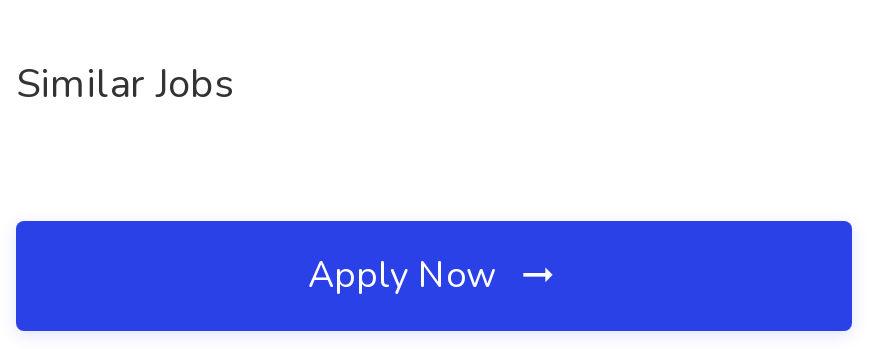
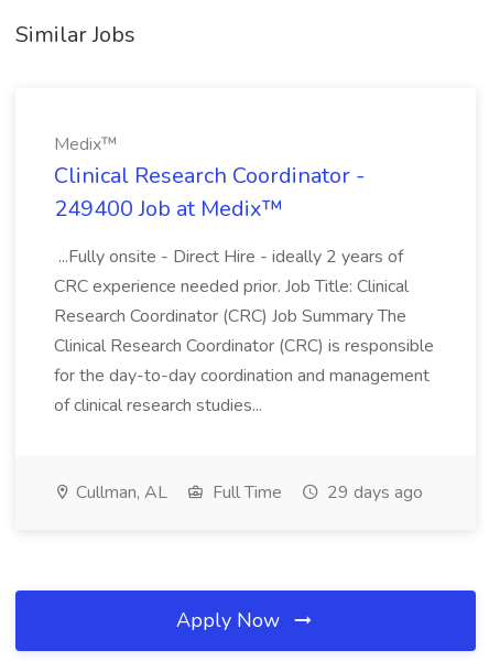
+ Medix™
+ Clinical Research Coordinator -
+ 249400 Job at Medix™
+ ...Fully onsite - Direct Hire - ideally 2 years of
+ CRC experience needed prior. Job Title: Clinical
+ Research Coordinator (CRC) Job Summary The
+ Clinical Research Coordinator (CRC) is responsible
+ for the day-to-day coordination and management
+ of clinical research studies...

+ Cullman, AL
+ Full Time
+ 29 days ago
